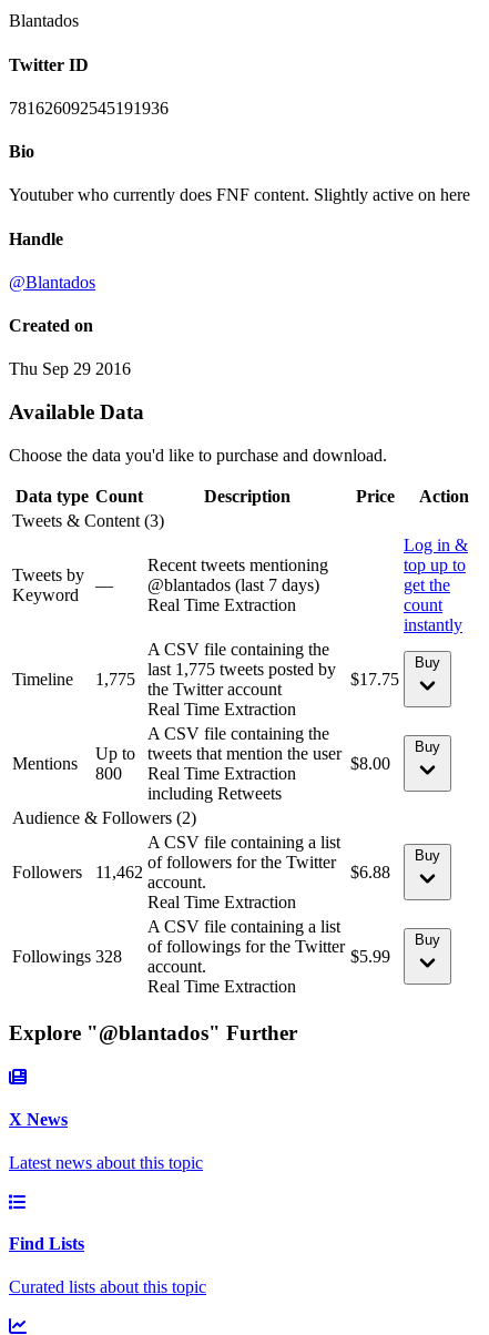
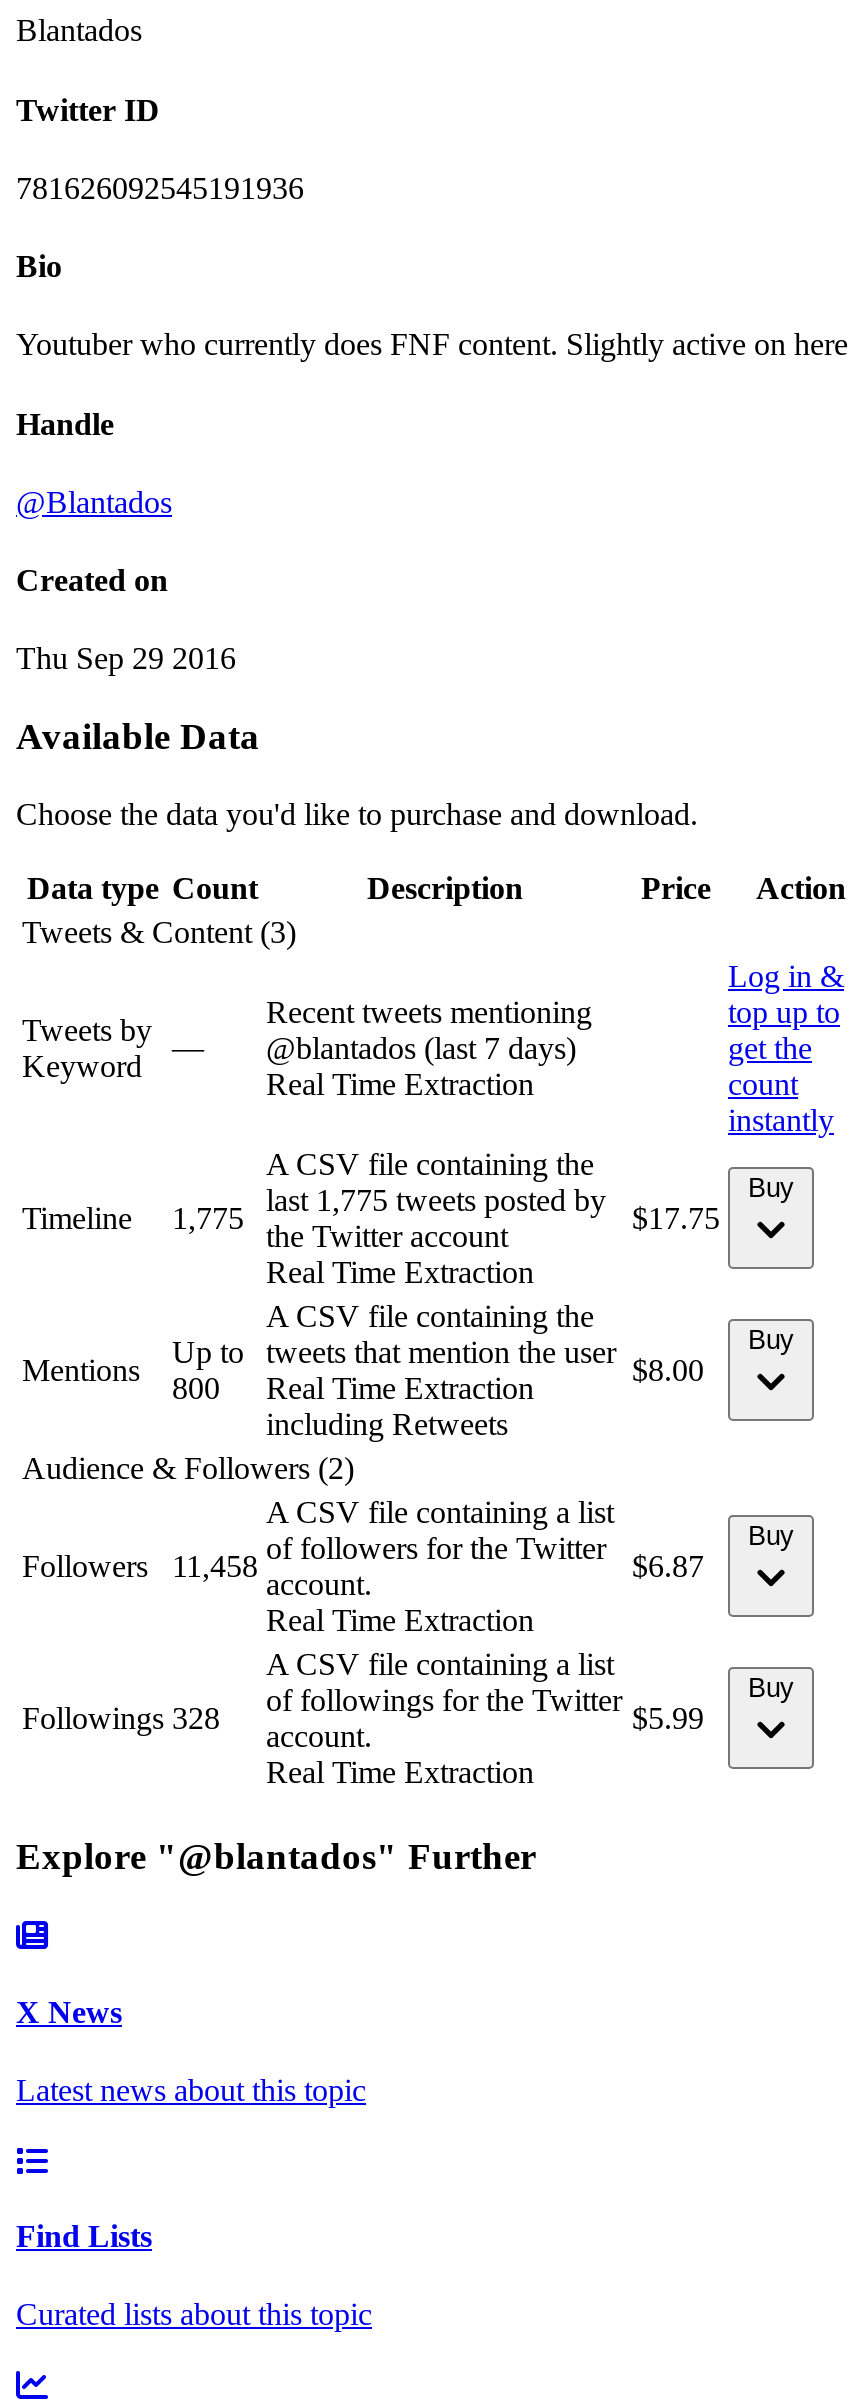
- Followers 11,462
+ Followers 11,458

- $6.88
+ $6.87
